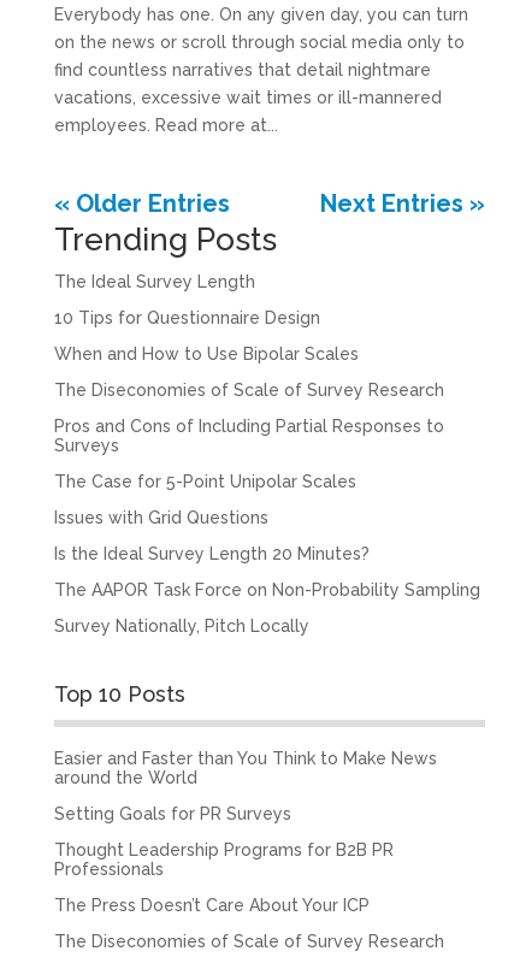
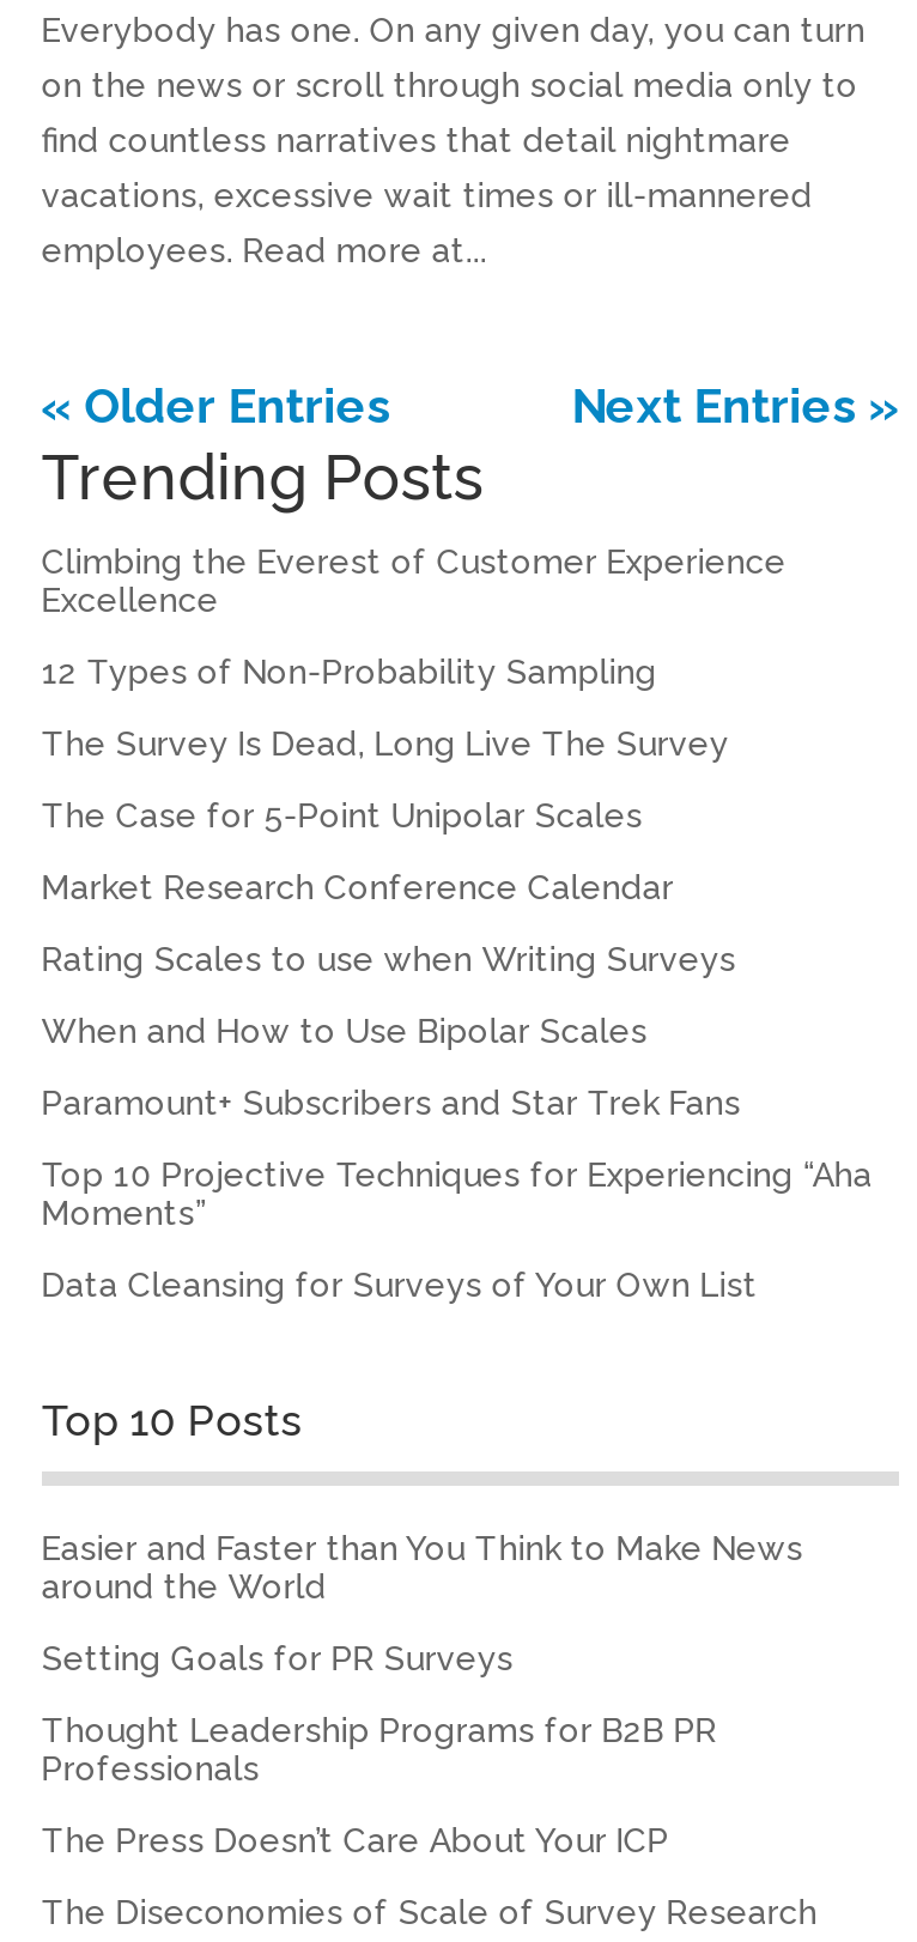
- The Ideal Survey Length
- 10 Tips for Questionnaire Design
+ Climbing the Everest of Customer Experience
+ Excellence
+ 12 Types of Non-Probability Sampling
+ The Survey Is Dead, Long Live The Survey
+ Market Research Conference Calendar
+ Rating Scales to use when Writing Surveys

moved down: When and How to Use Bipolar Scales

- The Diseconomies of Scale of Survey Research
- Pros and Cons of Including Partial Responses to
- Surveys
- Issues with Grid Questions
- Is the Ideal Survey Length 20 Minutes?
- The AAPOR Task Force on Non-Probability Sampling
- Survey Nationally, Pitch Locally
+ Paramount+ Subscribers and Star Trek Fans
+ Top 10 Projective Techniques for Experiencing “Aha
+ Moments”
+ Data Cleansing for Surveys of Your Own List

moved up: The Case for 5-Point Unipolar Scales
